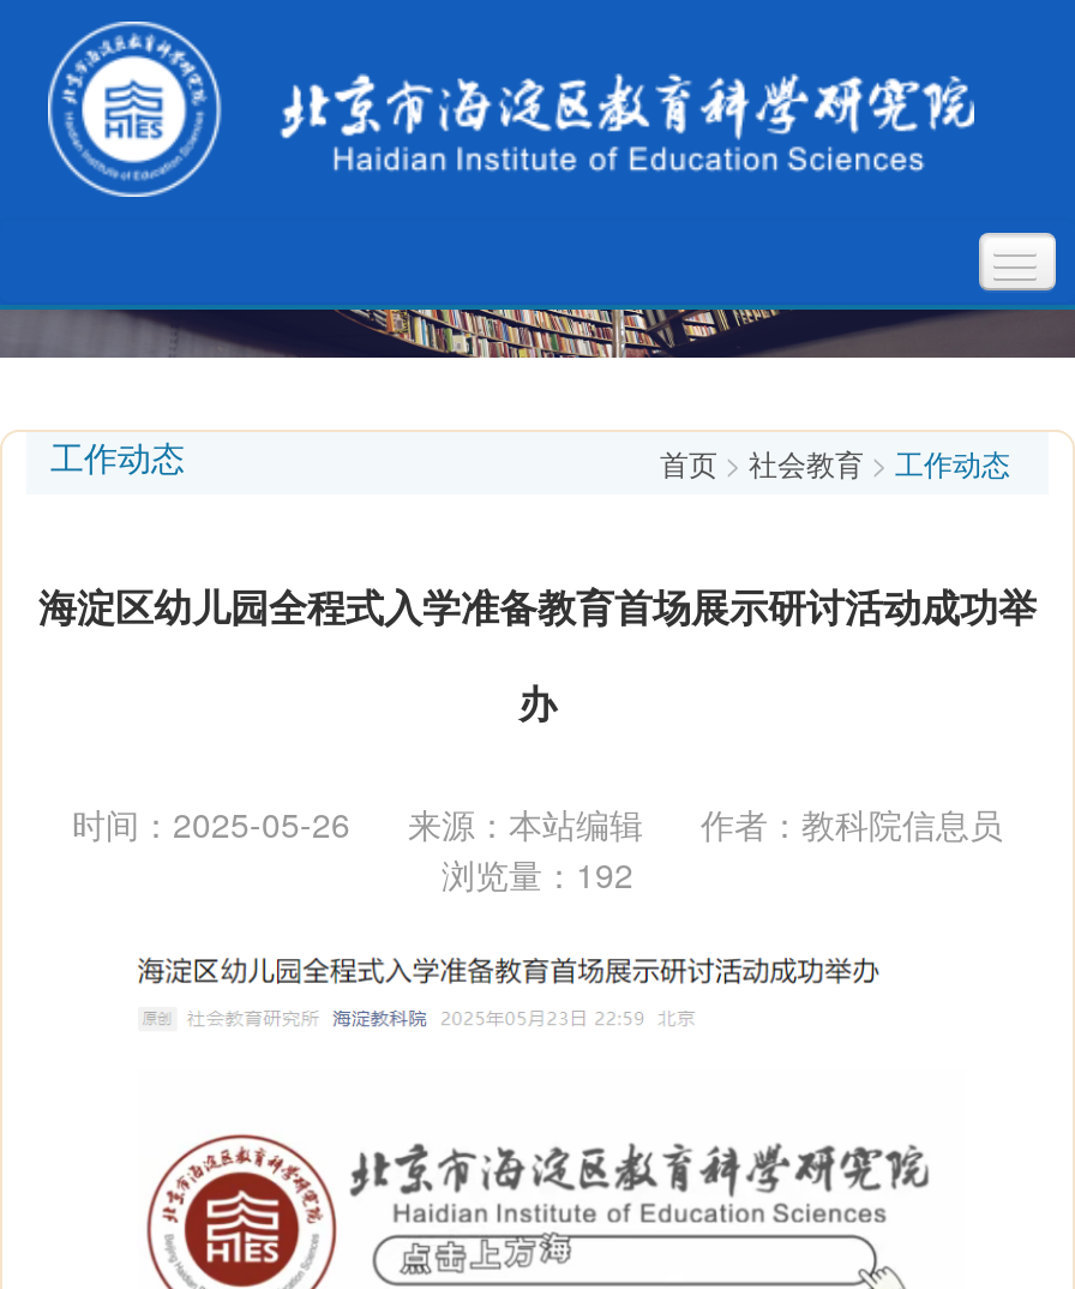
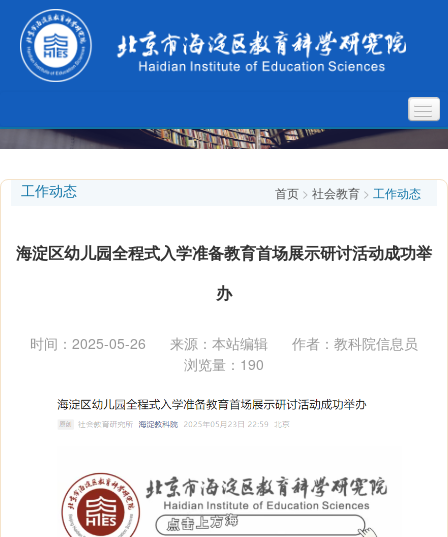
- 浏览量：192
+ 浏览量：190
